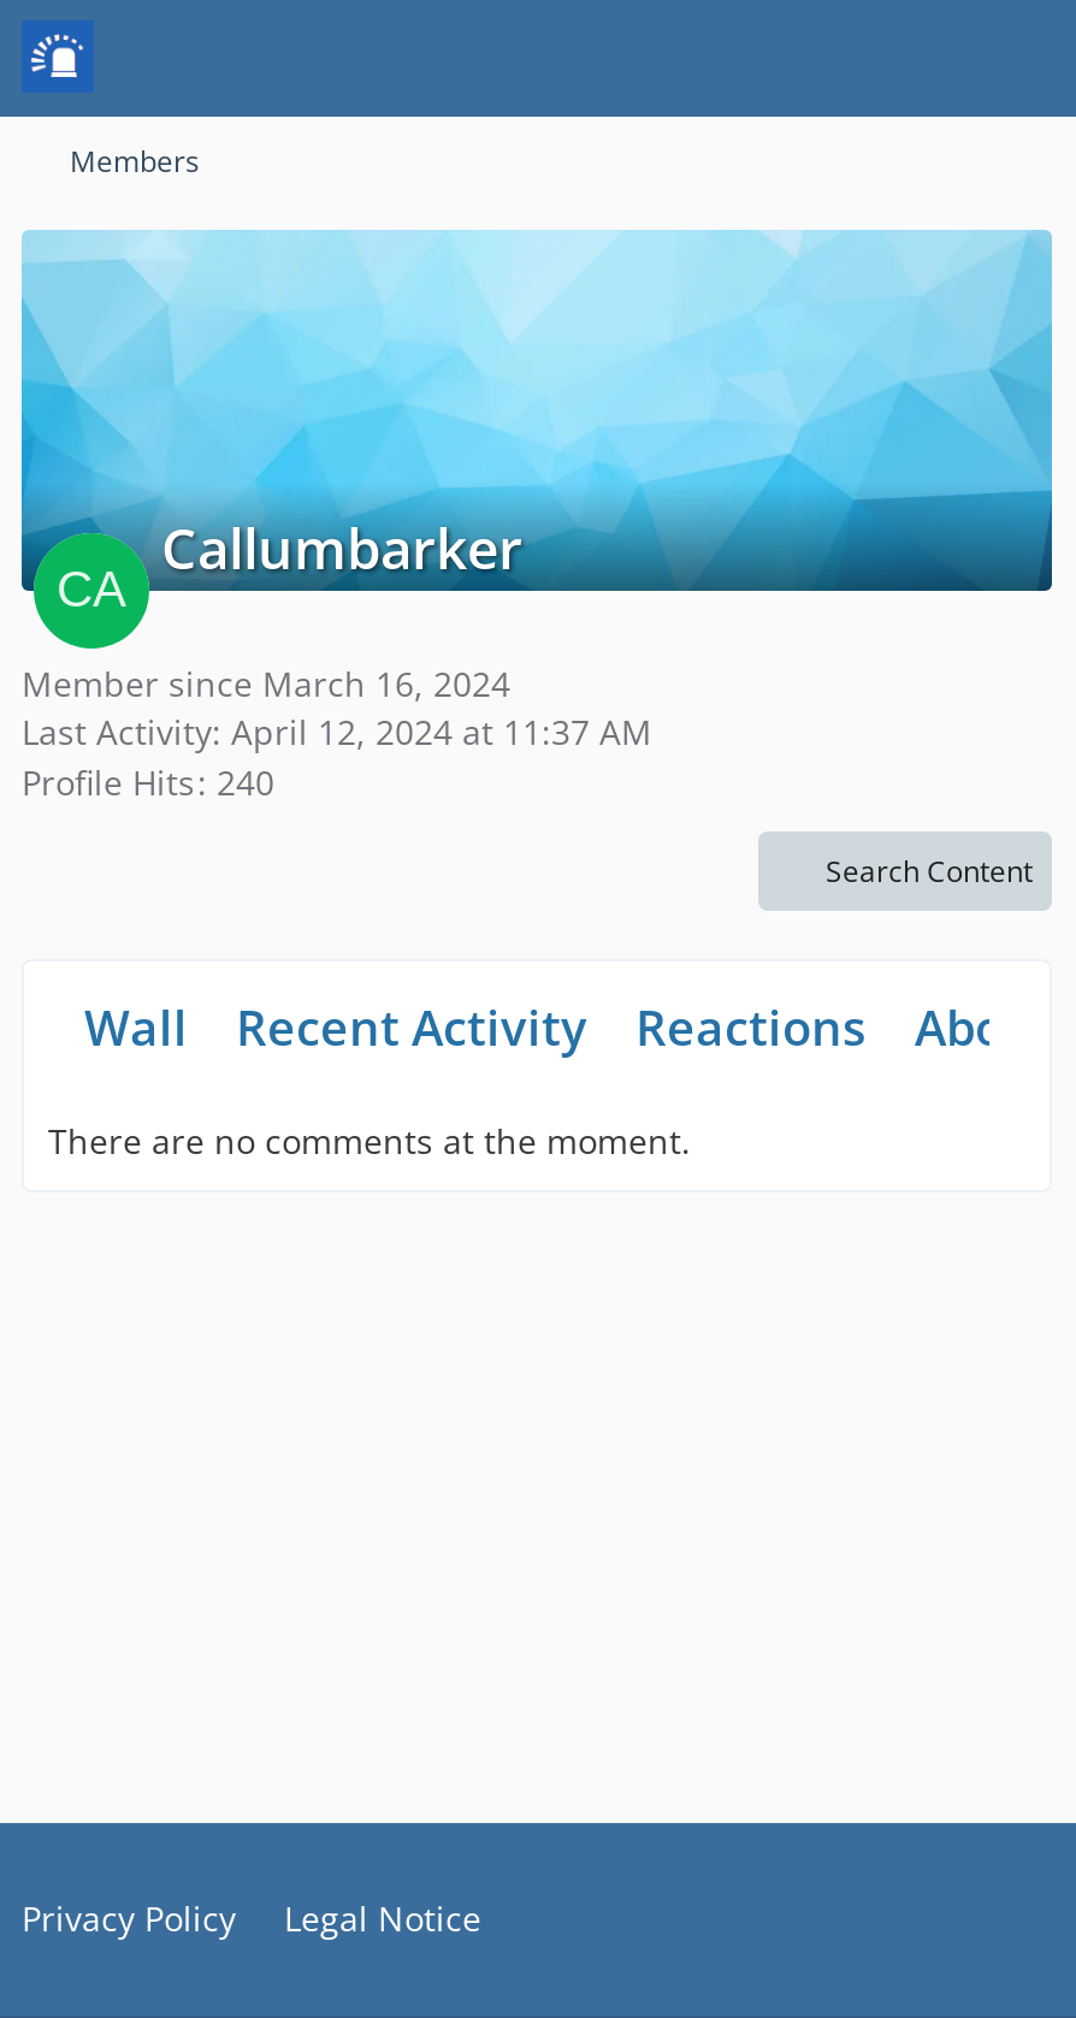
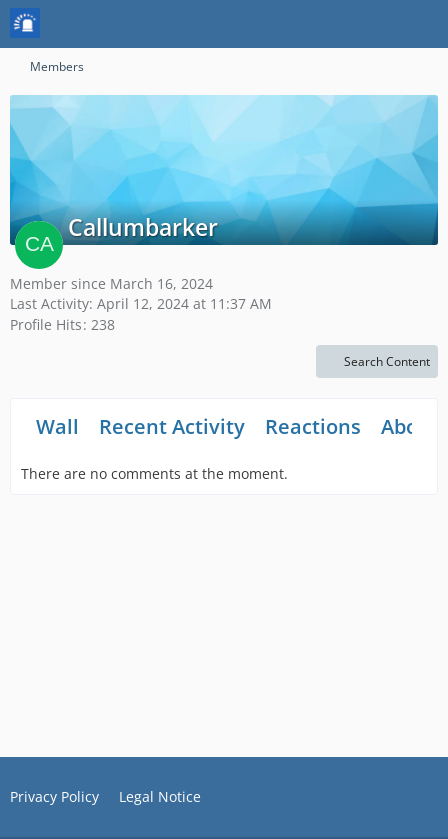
- Profile Hits 240
+ Profile Hits 238
